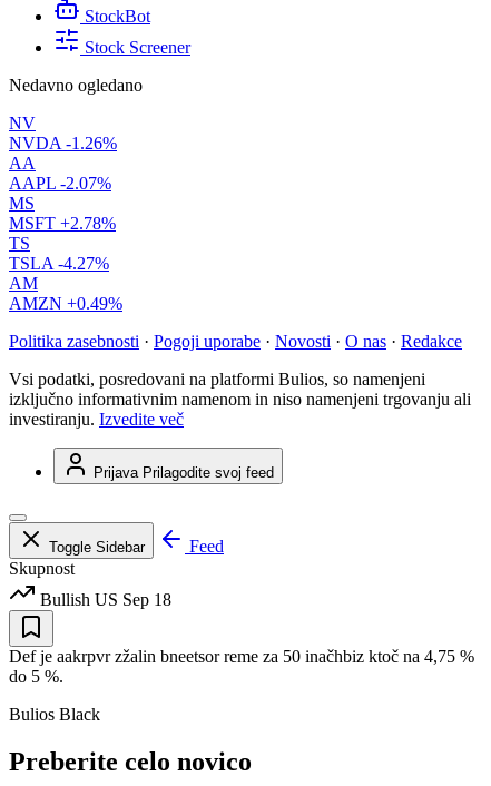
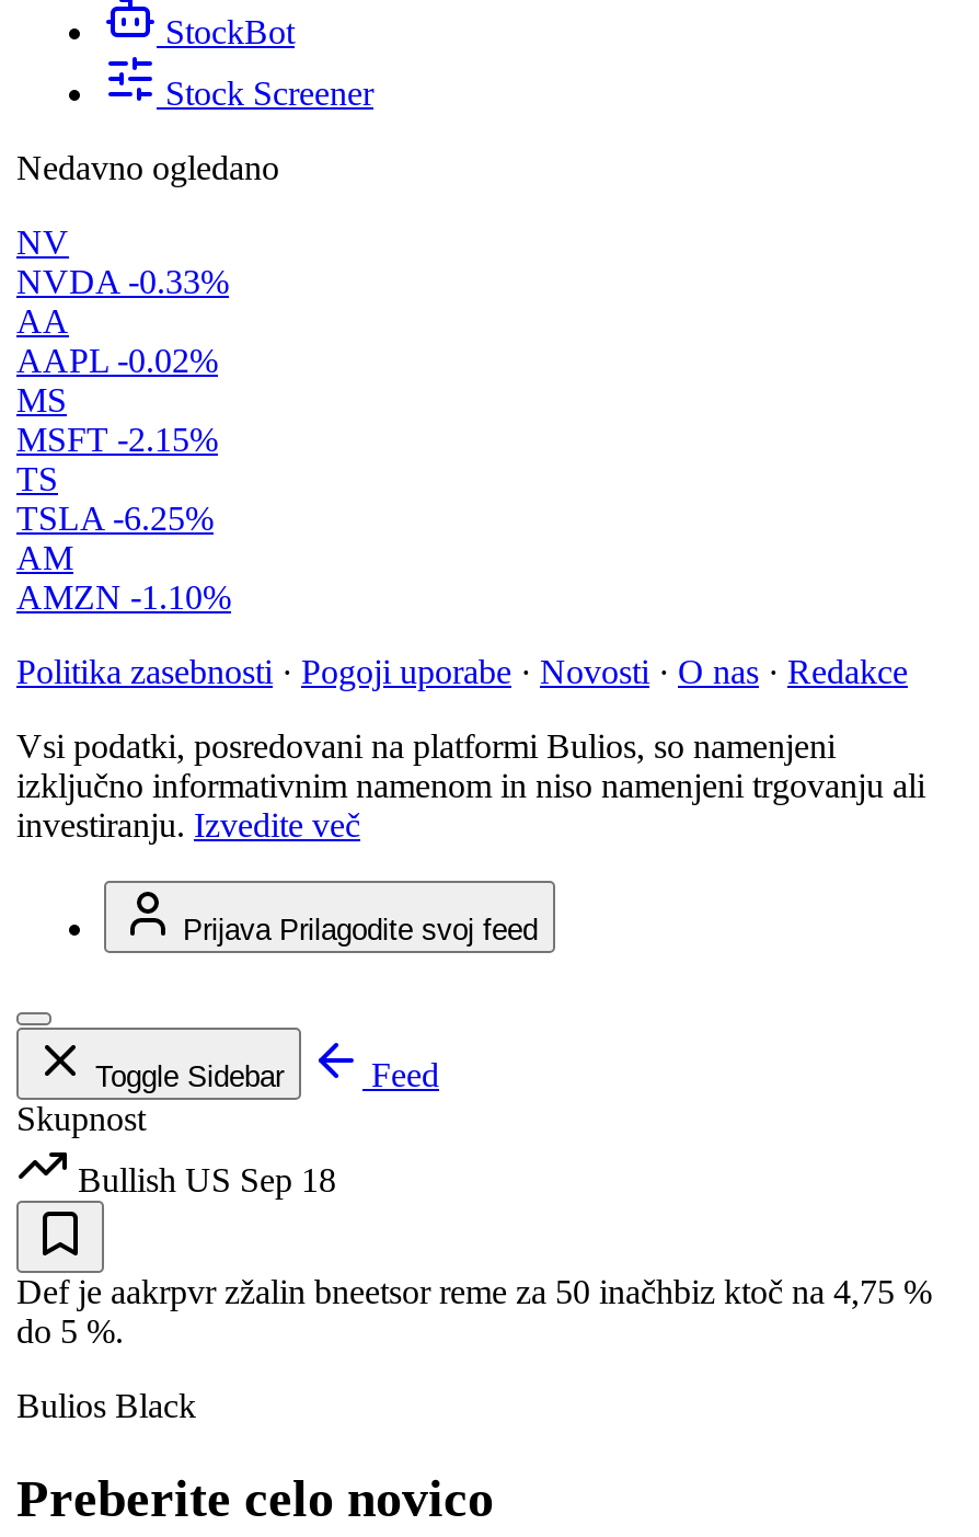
- NVDA -1.26%
+ NVDA -0.33%

- AAPL -2.07%
+ AAPL -0.02%

- MSFT +2.78%
+ MSFT -2.15%

- TSLA -4.27%
+ TSLA -6.25%

- AMZN +0.49%
+ AMZN -1.10%
